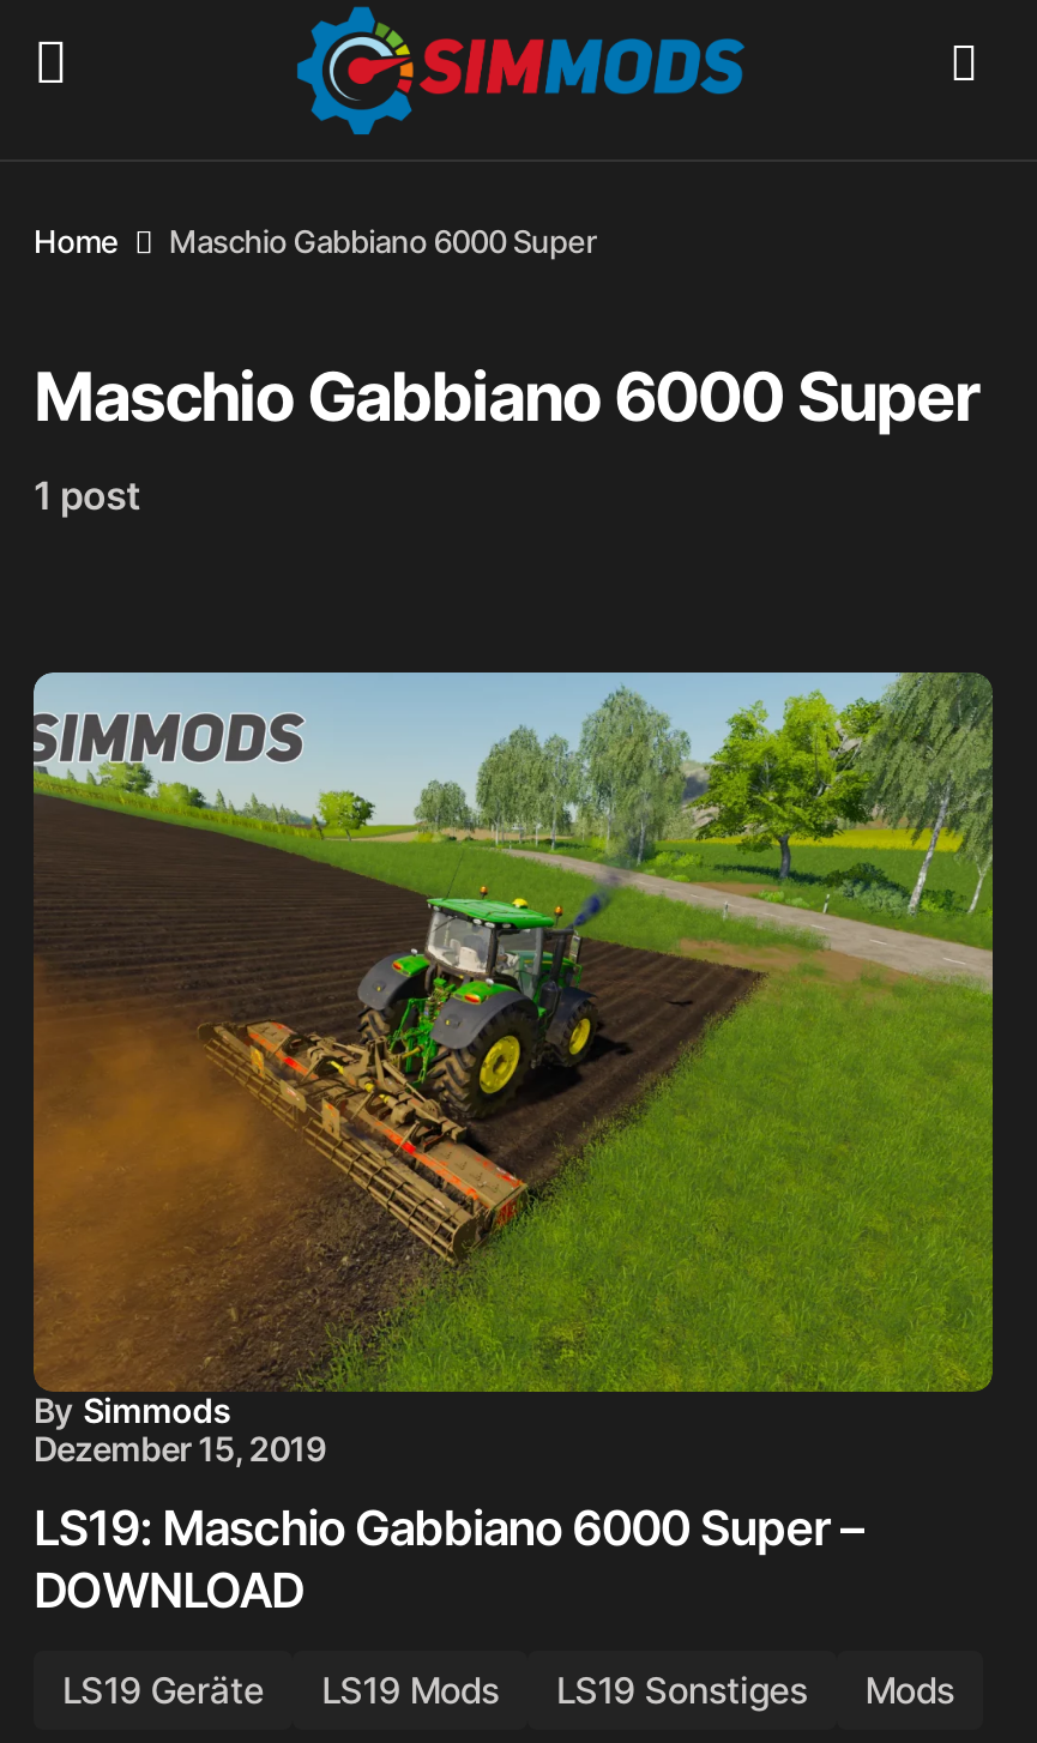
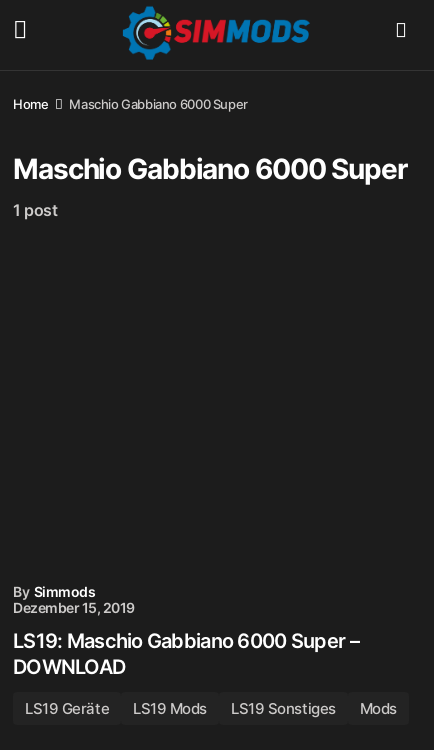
- [image]
